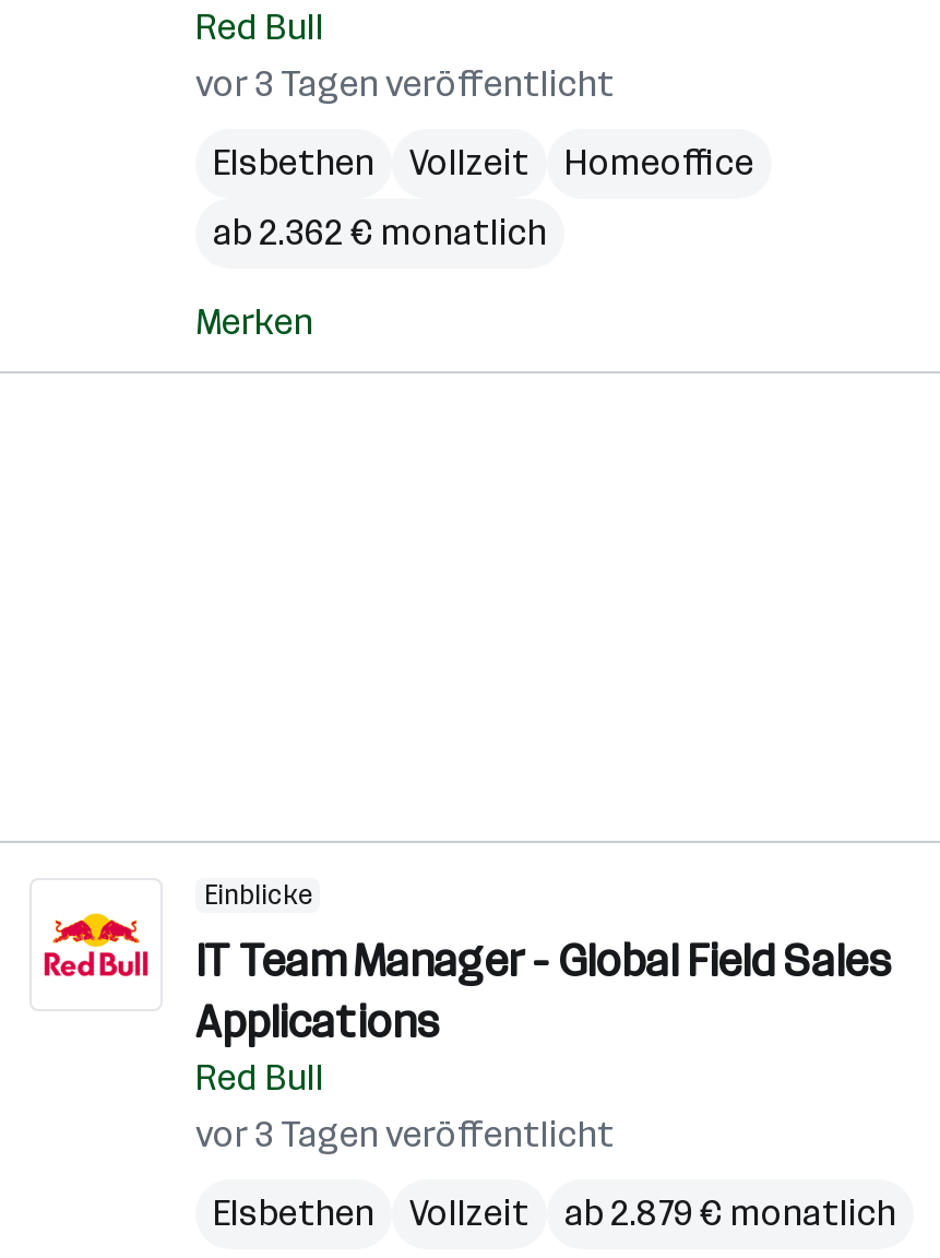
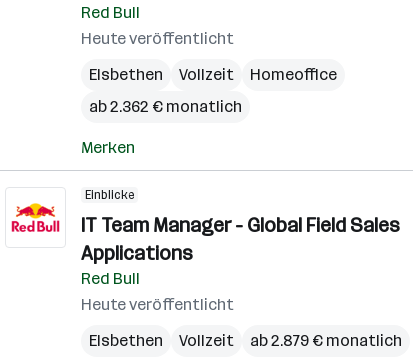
- vor 3 Tagen veröffentlicht
+ Heute veröffentlicht

- vor 3 Tagen veröffentlicht
+ Heute veröffentlicht
